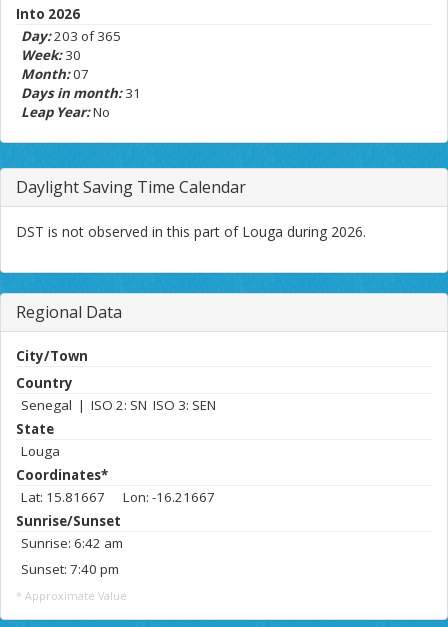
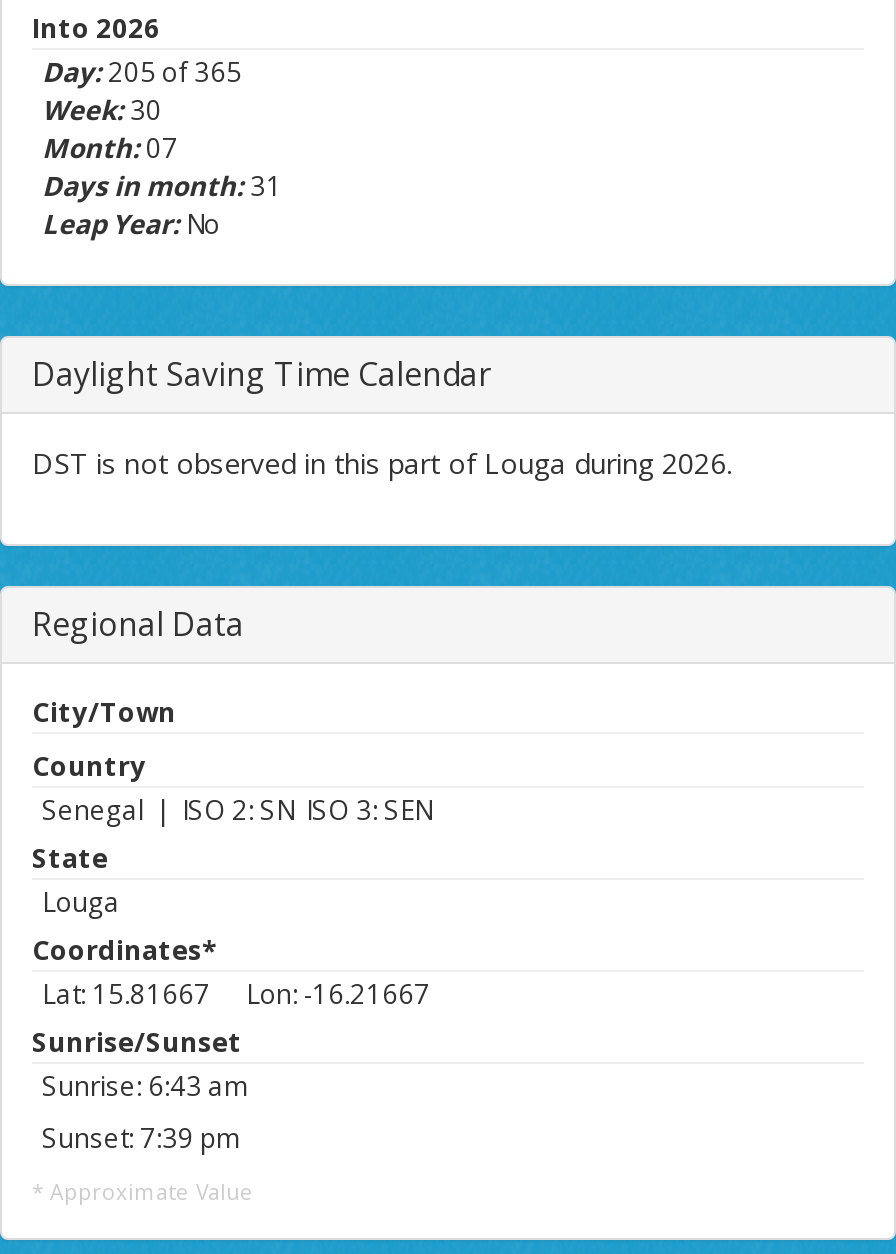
- Day:203 of 365
+ Day:205 of 365

- Sunrise: 6:42 am
+ Sunrise: 6:43 am

- Sunset: 7:40 pm
+ Sunset: 7:39 pm
